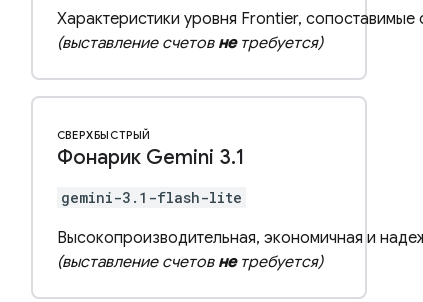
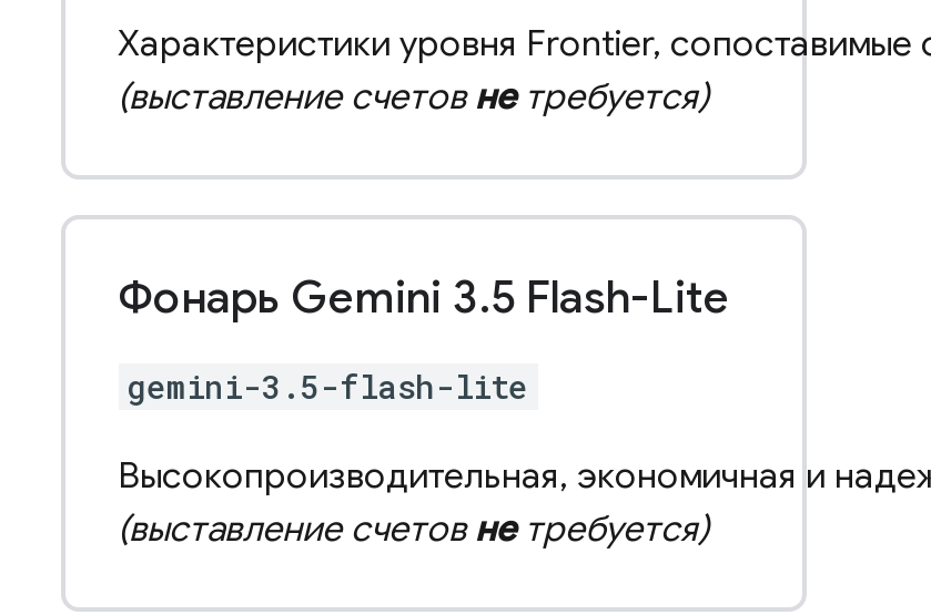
- СВЕРХБЫСТРЫЙ
- Фонарик Gemini 3.1
+ Фонарь Gemini 3.5 Flash-Lite

- gemini-3.1-flash-lite
+ gemini-3.5-flash-lite
